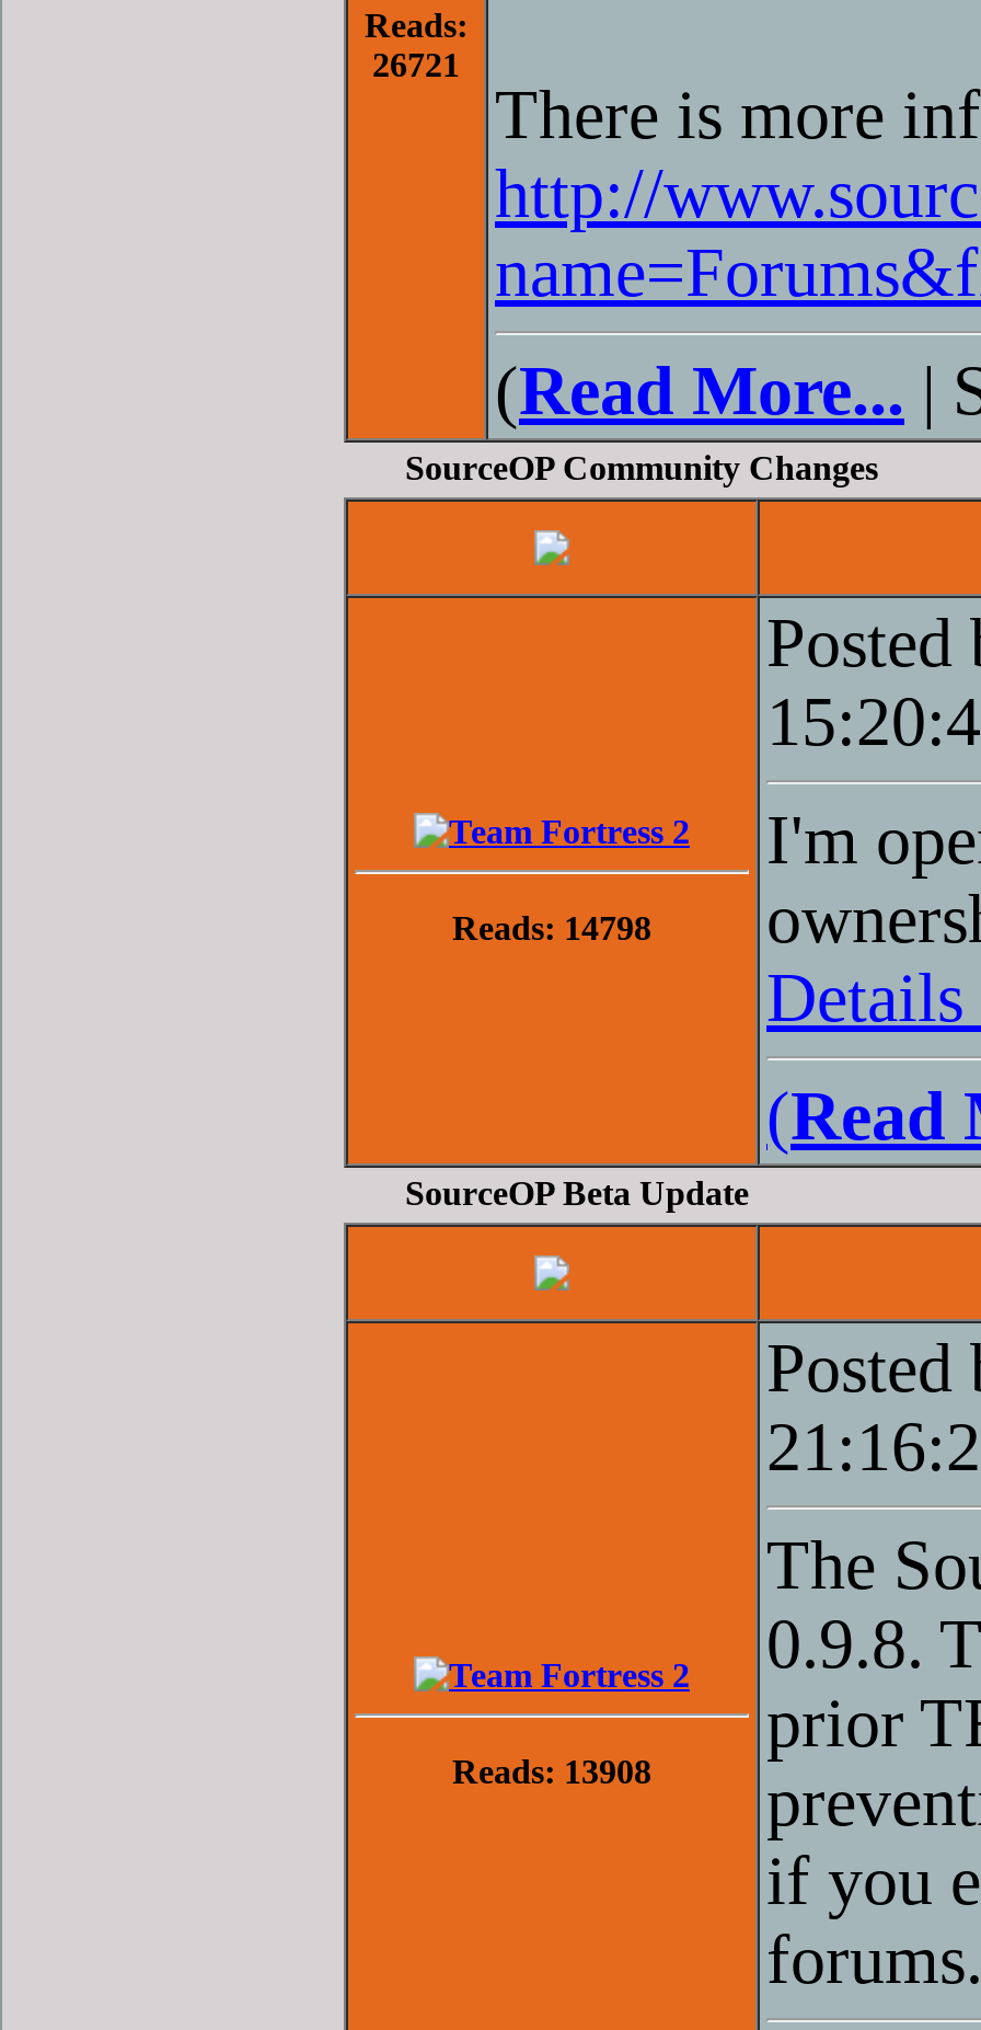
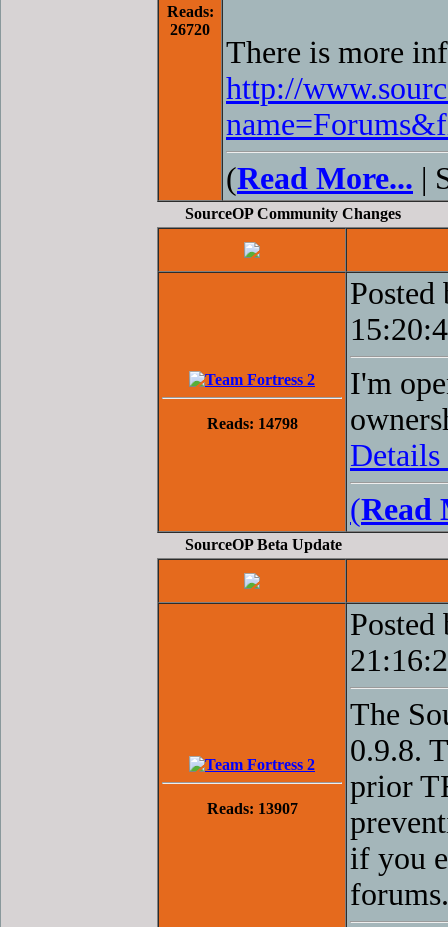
- 26721
+ 26720

- Reads: 13908
+ Reads: 13907
